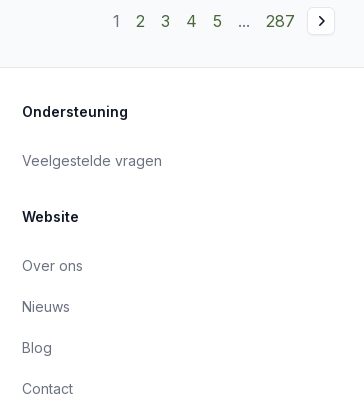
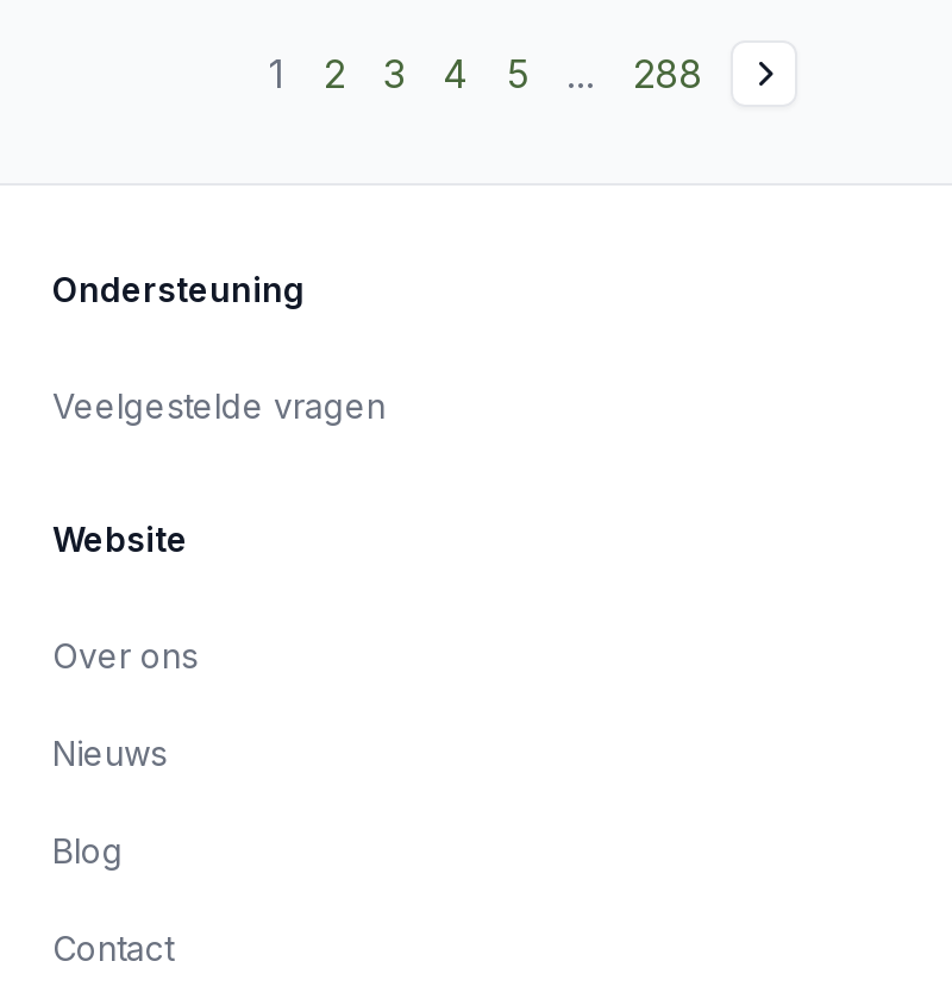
- 287
+ 288
